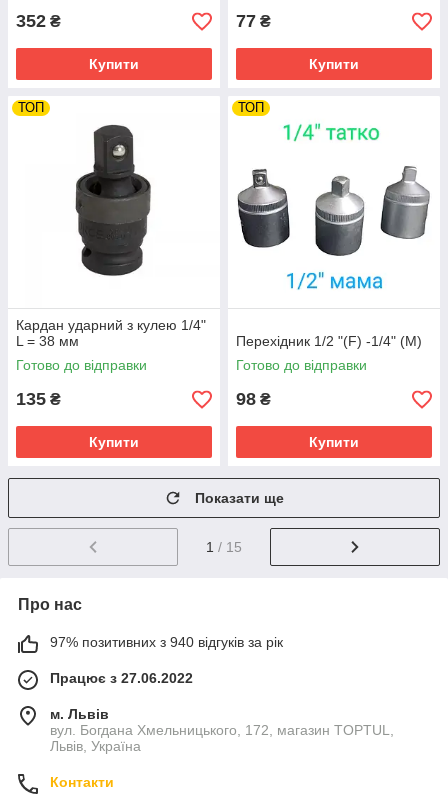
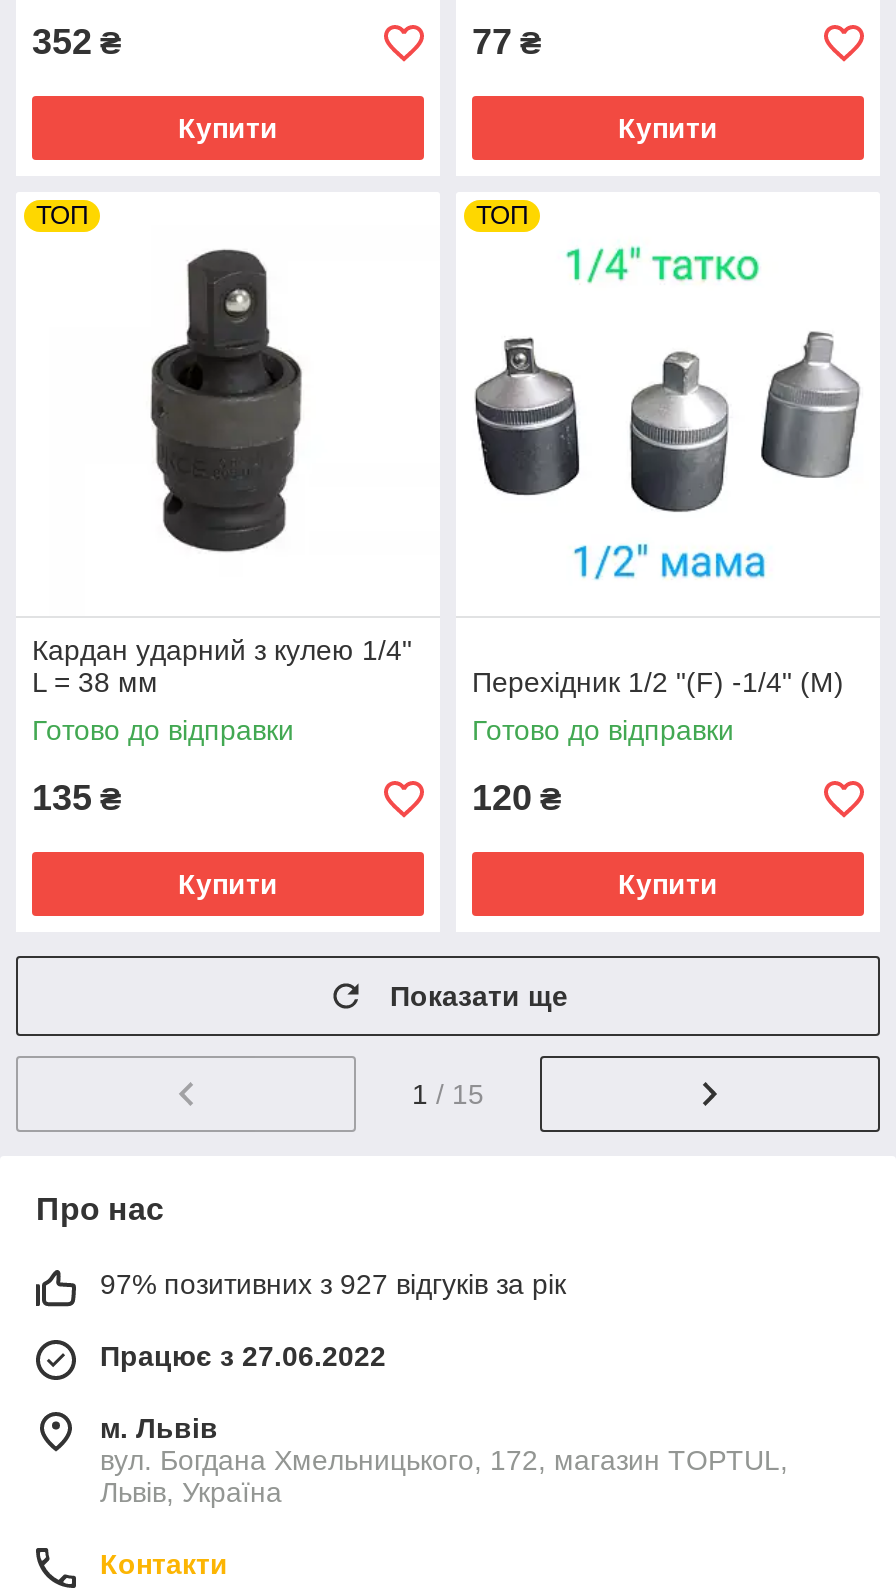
- 98 ₴
+ 120 ₴

- 97% позитивних з 940 відгуків за рік
+ 97% позитивних з 927 відгуків за рік
